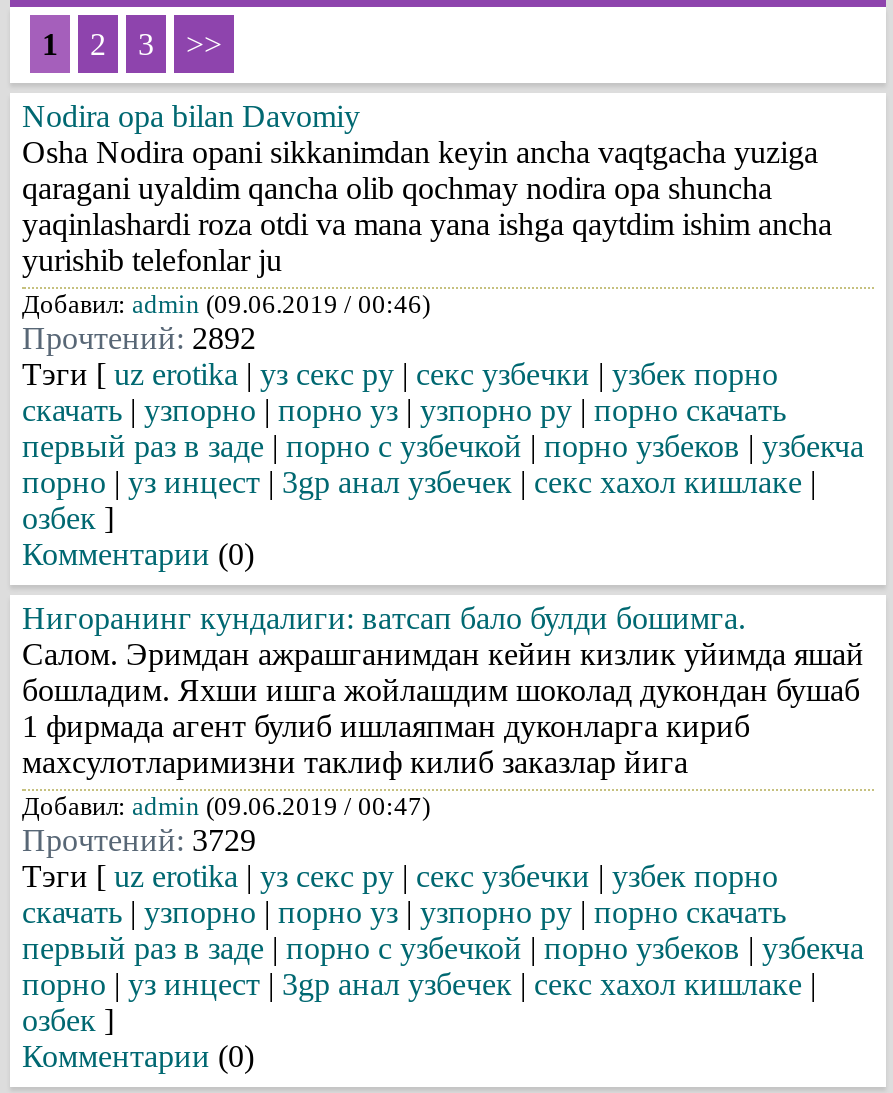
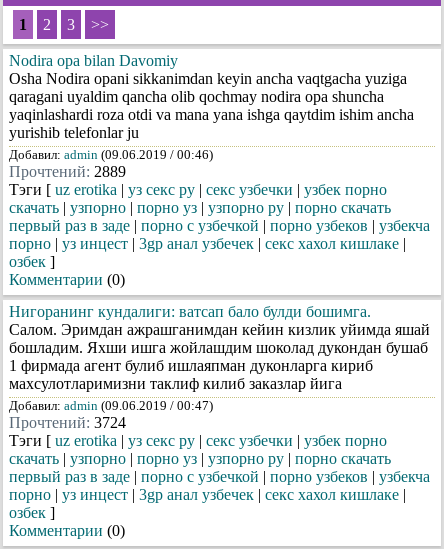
- Прочтений: 2892
+ Прочтений: 2889

- Прочтений: 3729
+ Прочтений: 3724
